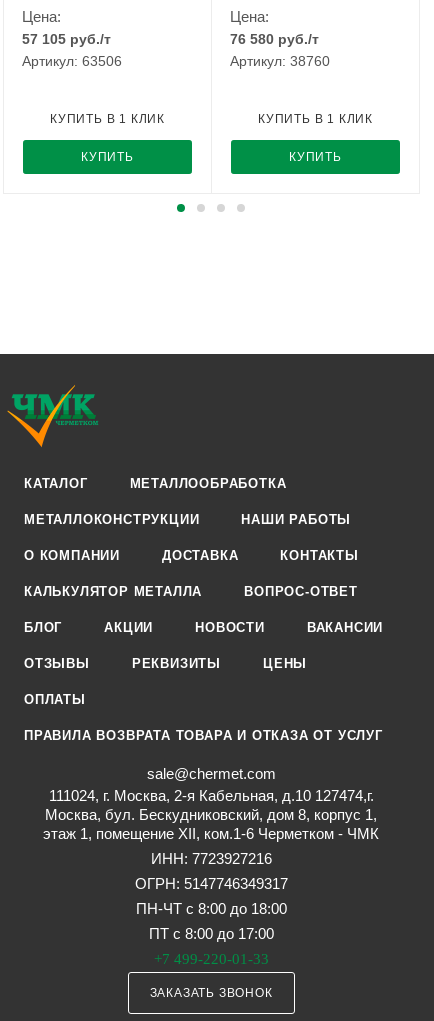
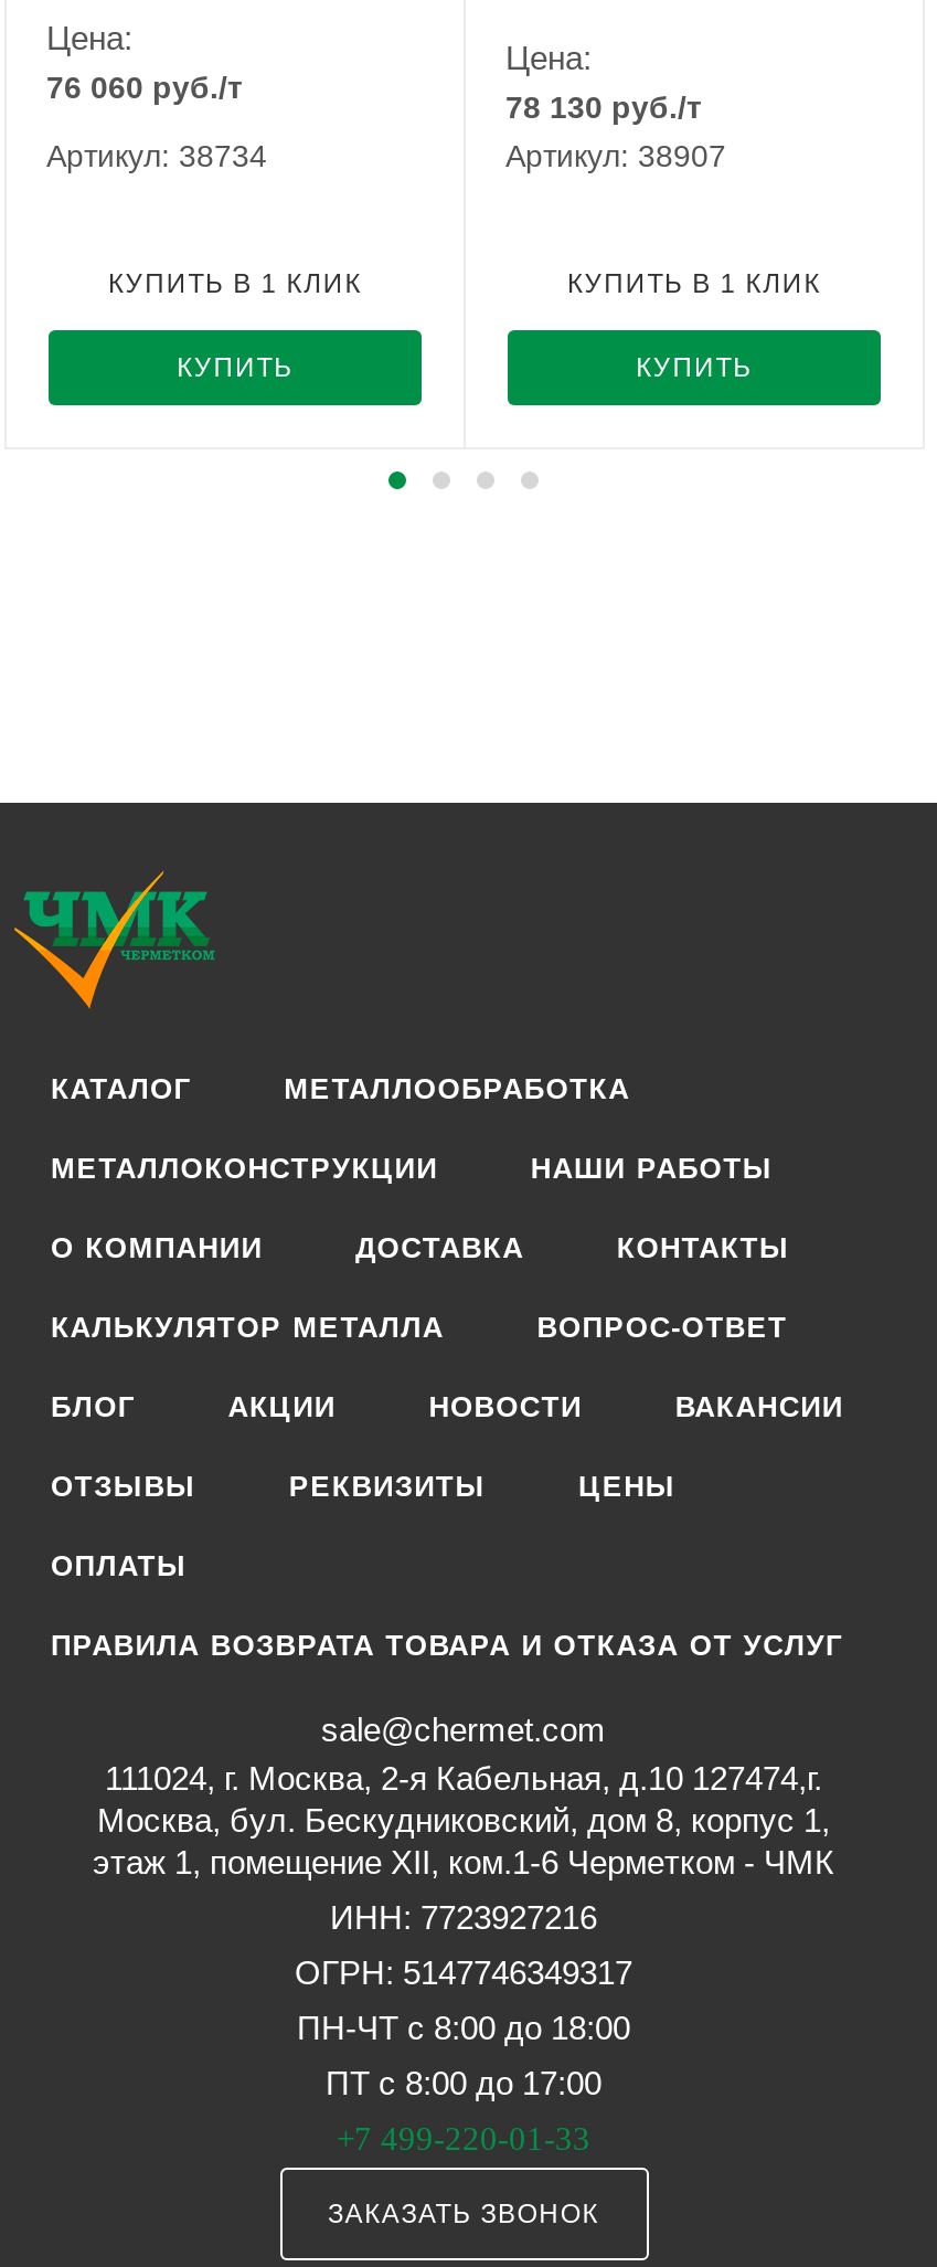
- 57 105 руб./т
+ 76 060 руб./т

- 76 580 руб./т
+ 78 130 руб./т

- Артикул: 63506
+ Артикул: 38734

- Артикул: 38760
+ Артикул: 38907
